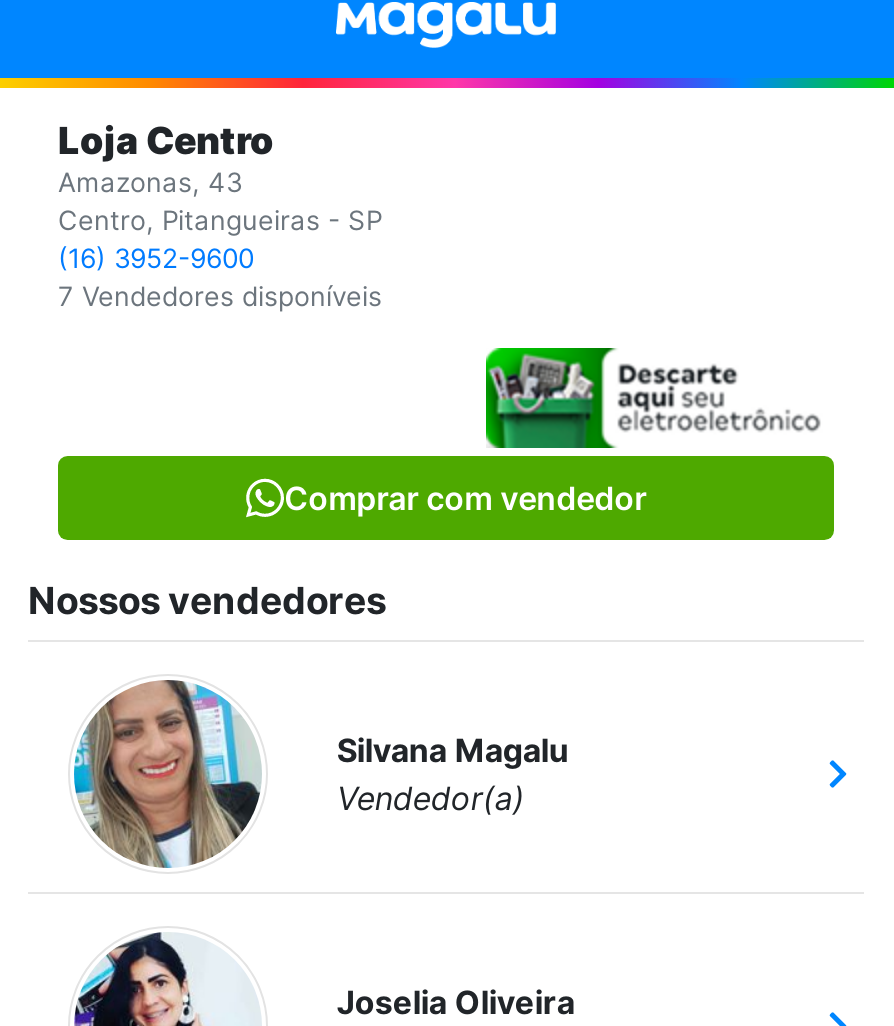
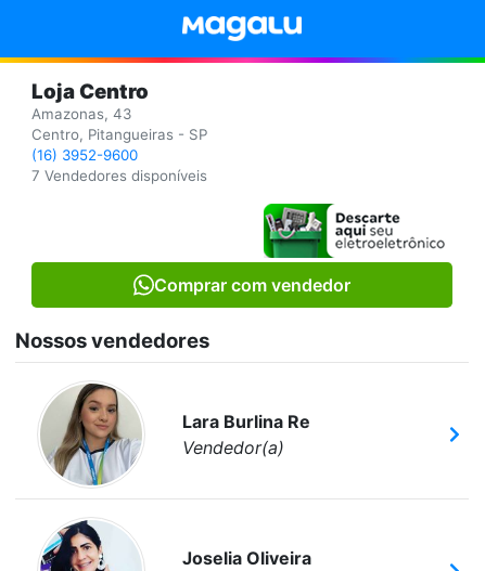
- [image]
- Silvana Magalu
+ [image]
+ Lara Burlina Re
